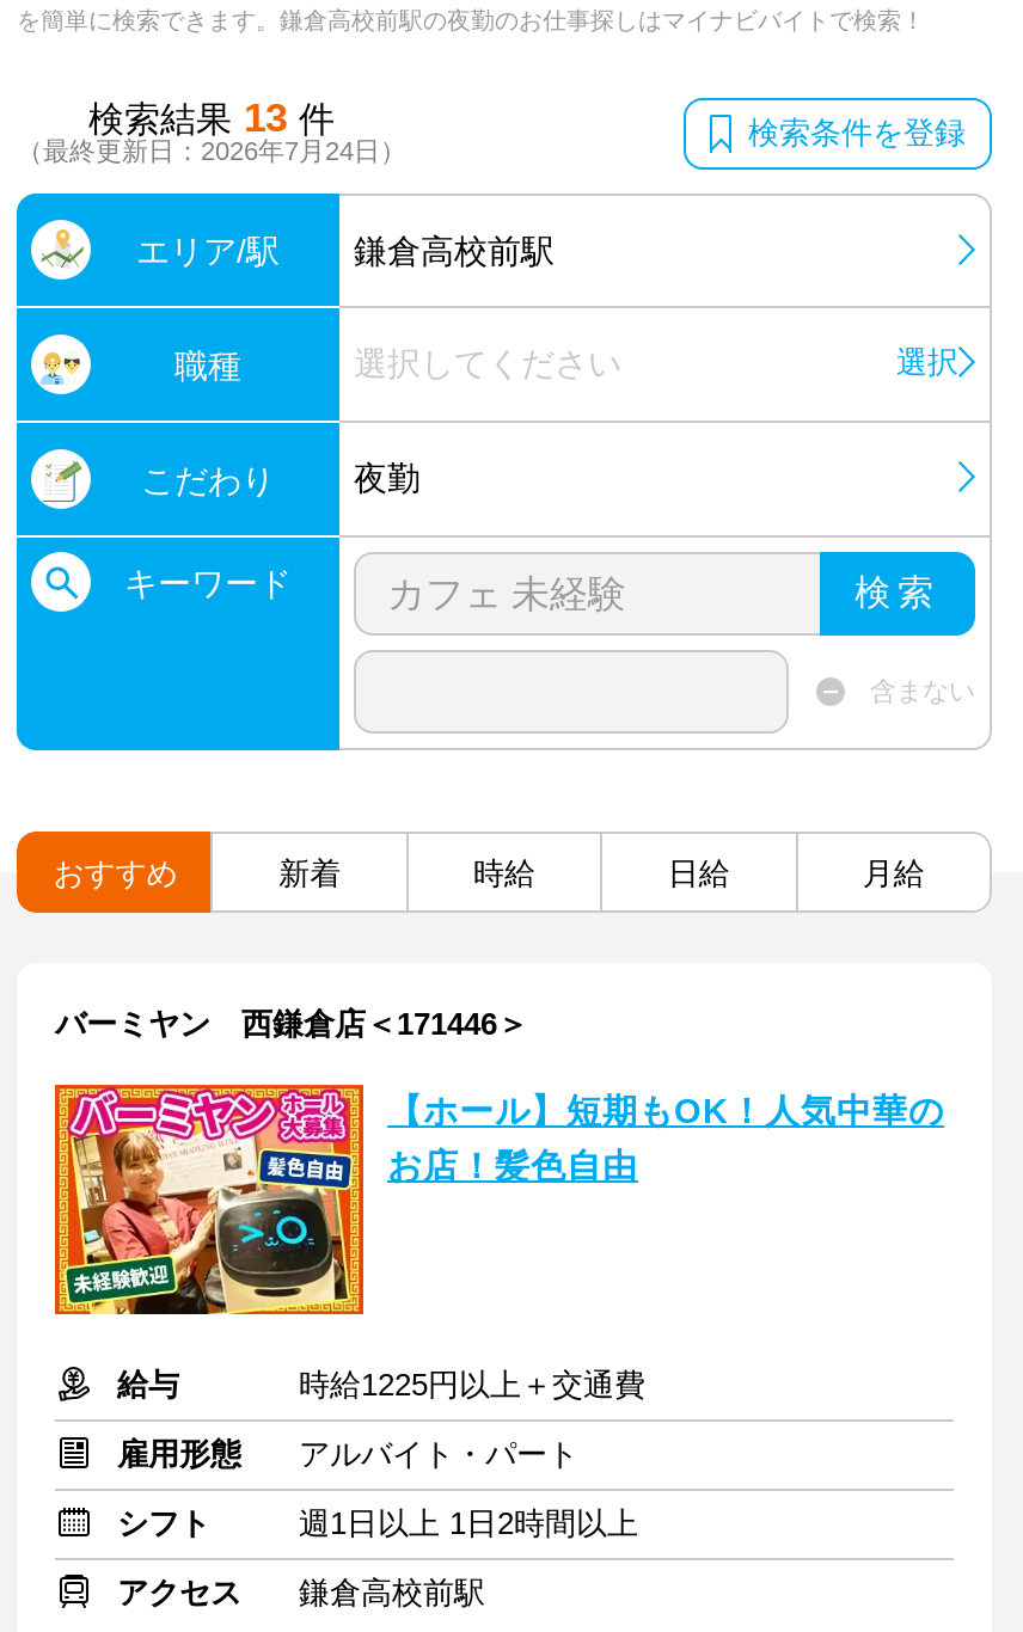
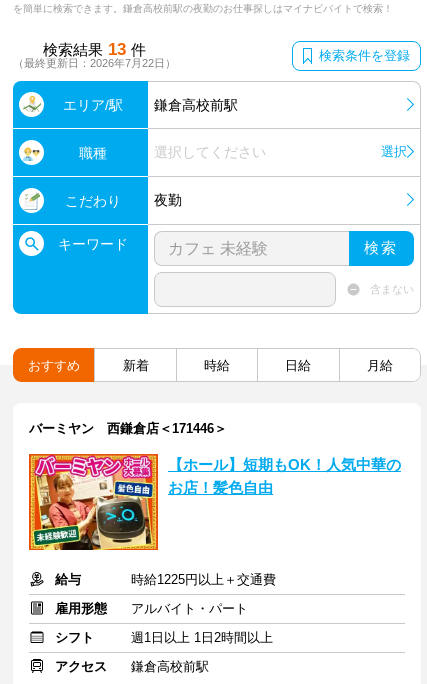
- （最終更新日：2026年7月24日）
+ （最終更新日：2026年7月22日）
